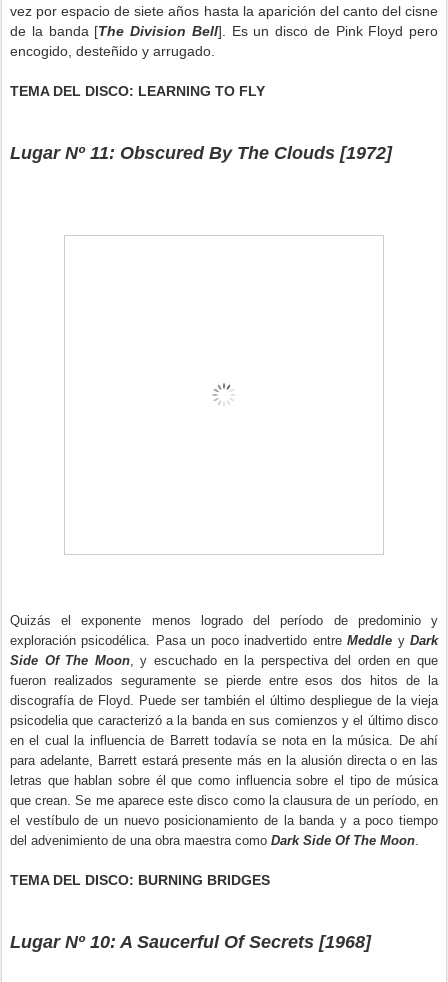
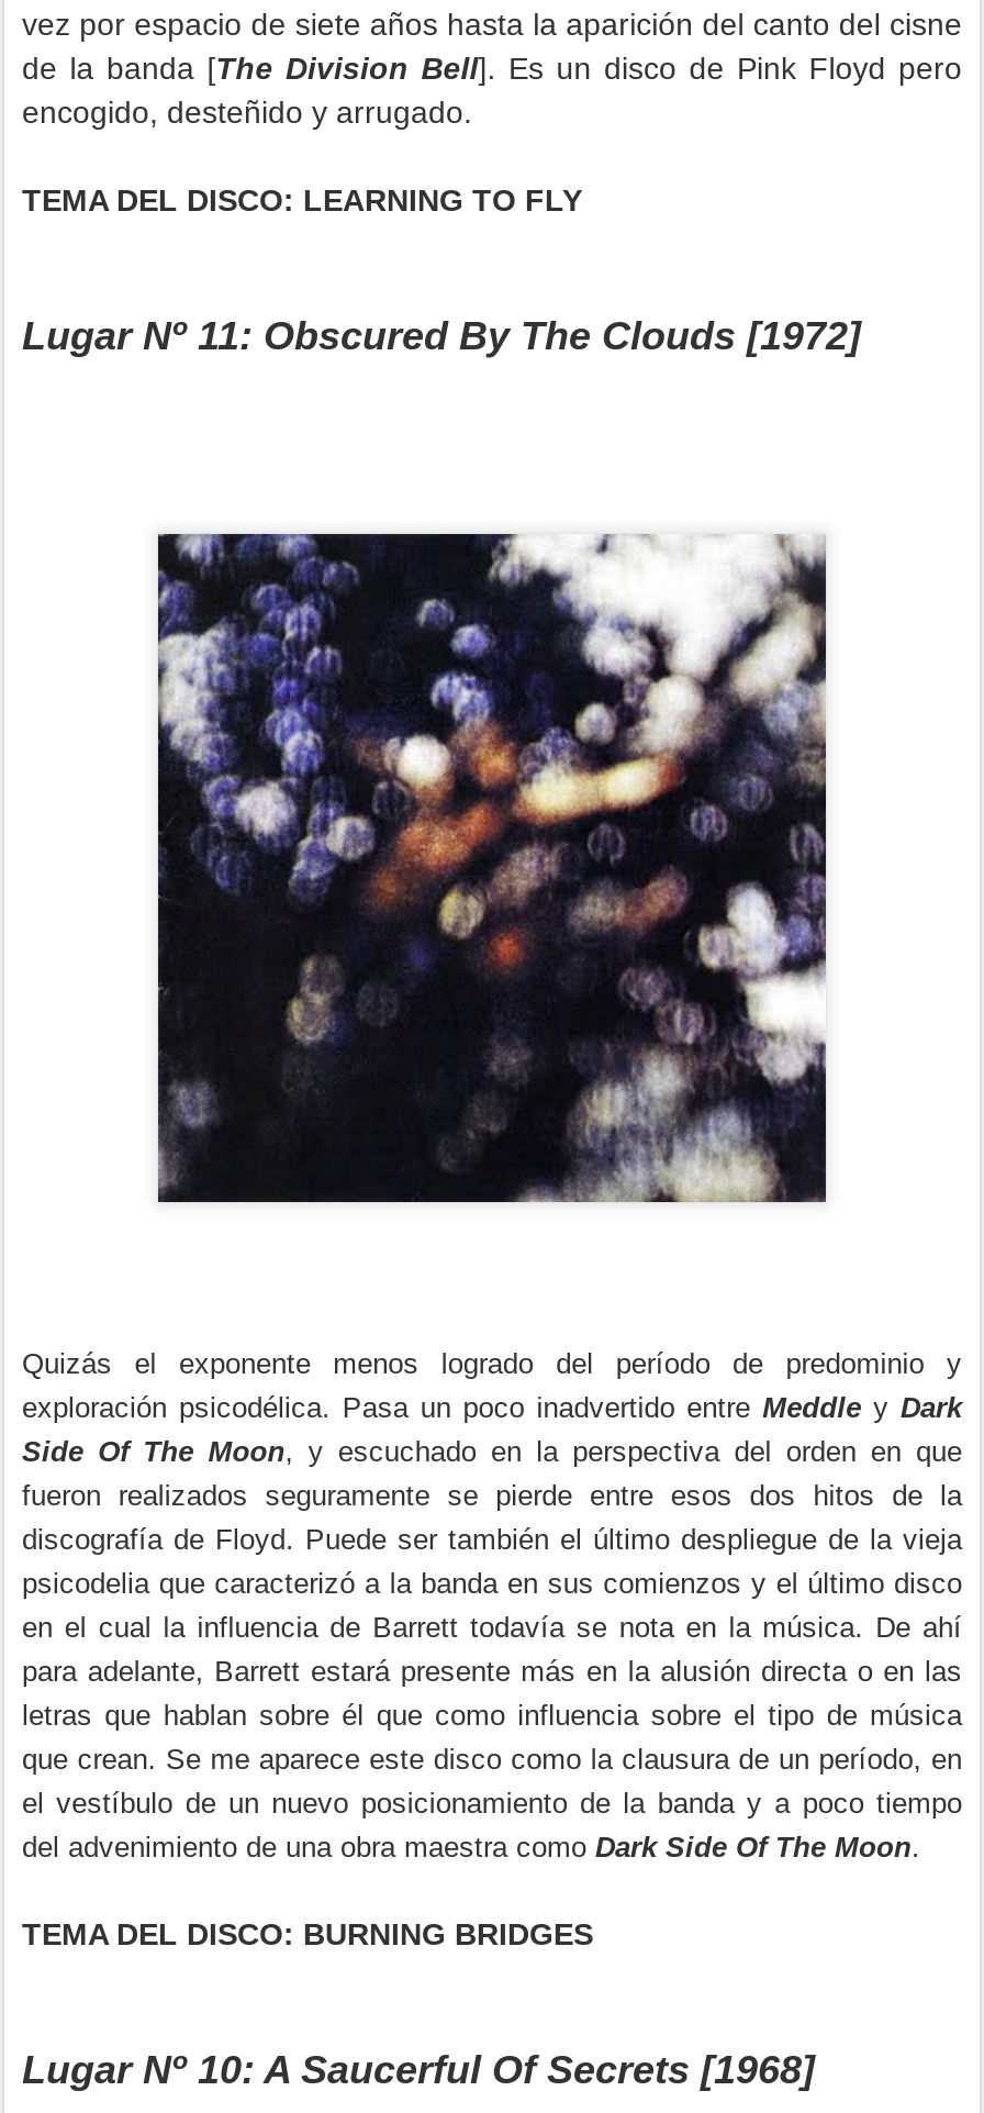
+ [image]
